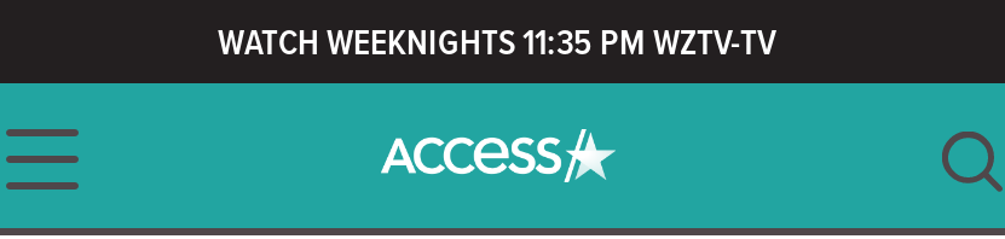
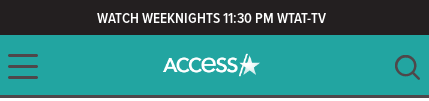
- WATCH WEEKNIGHTS 11:35 PM WZTV-TV
+ WATCH WEEKNIGHTS 11:30 PM WTAT-TV
